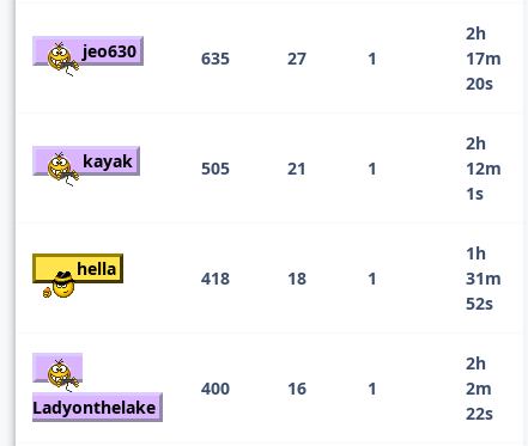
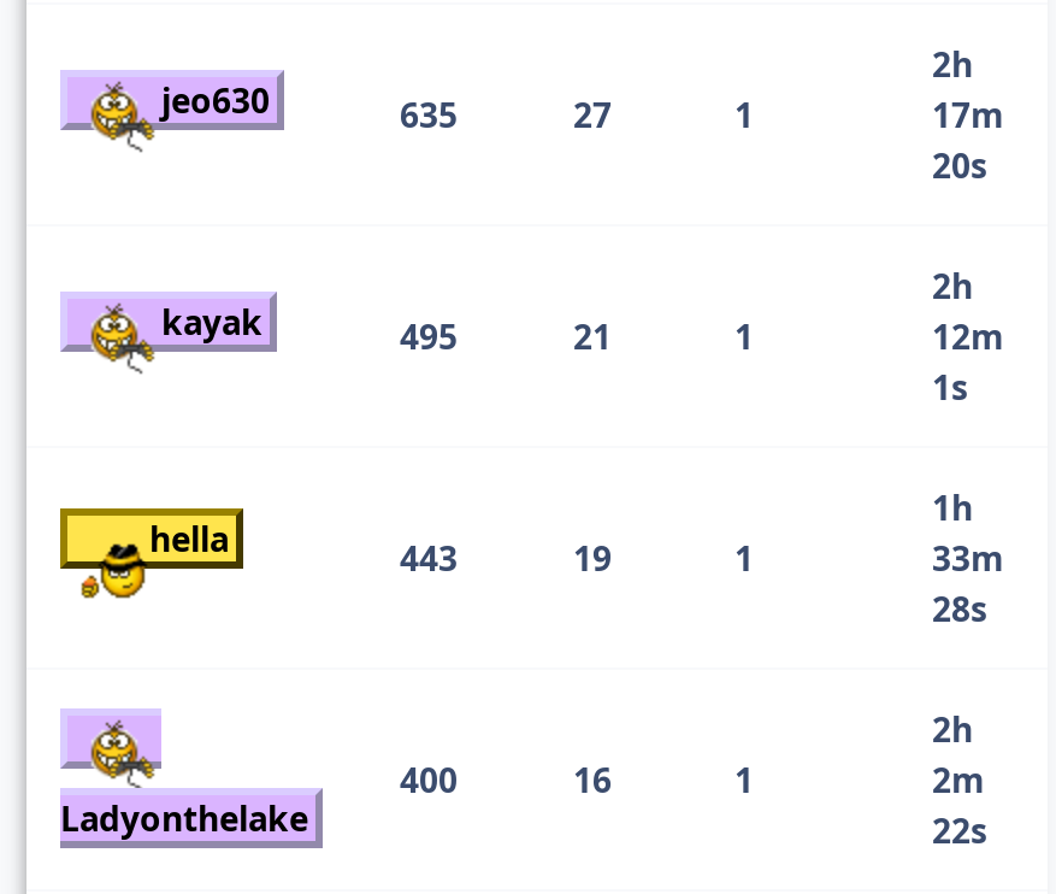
- 505
+ 495

- 418
+ 443

- 18
+ 19

- 31m
- 52s
+ 33m
+ 28s
